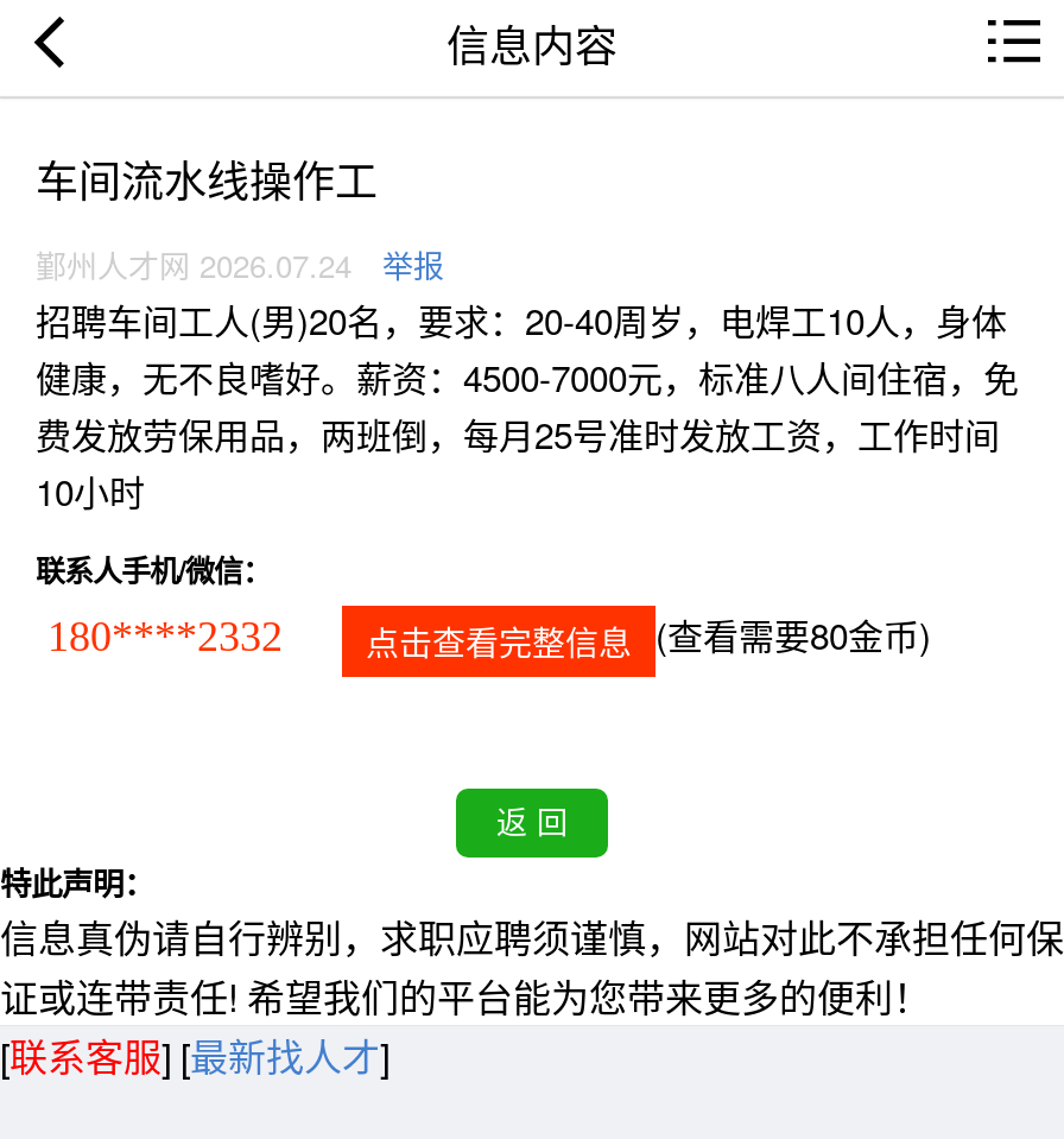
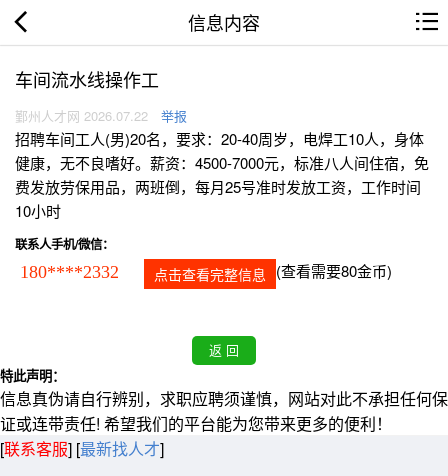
- 鄞州人才网 2026.07.24 举报
+ 鄞州人才网 2026.07.22 举报
